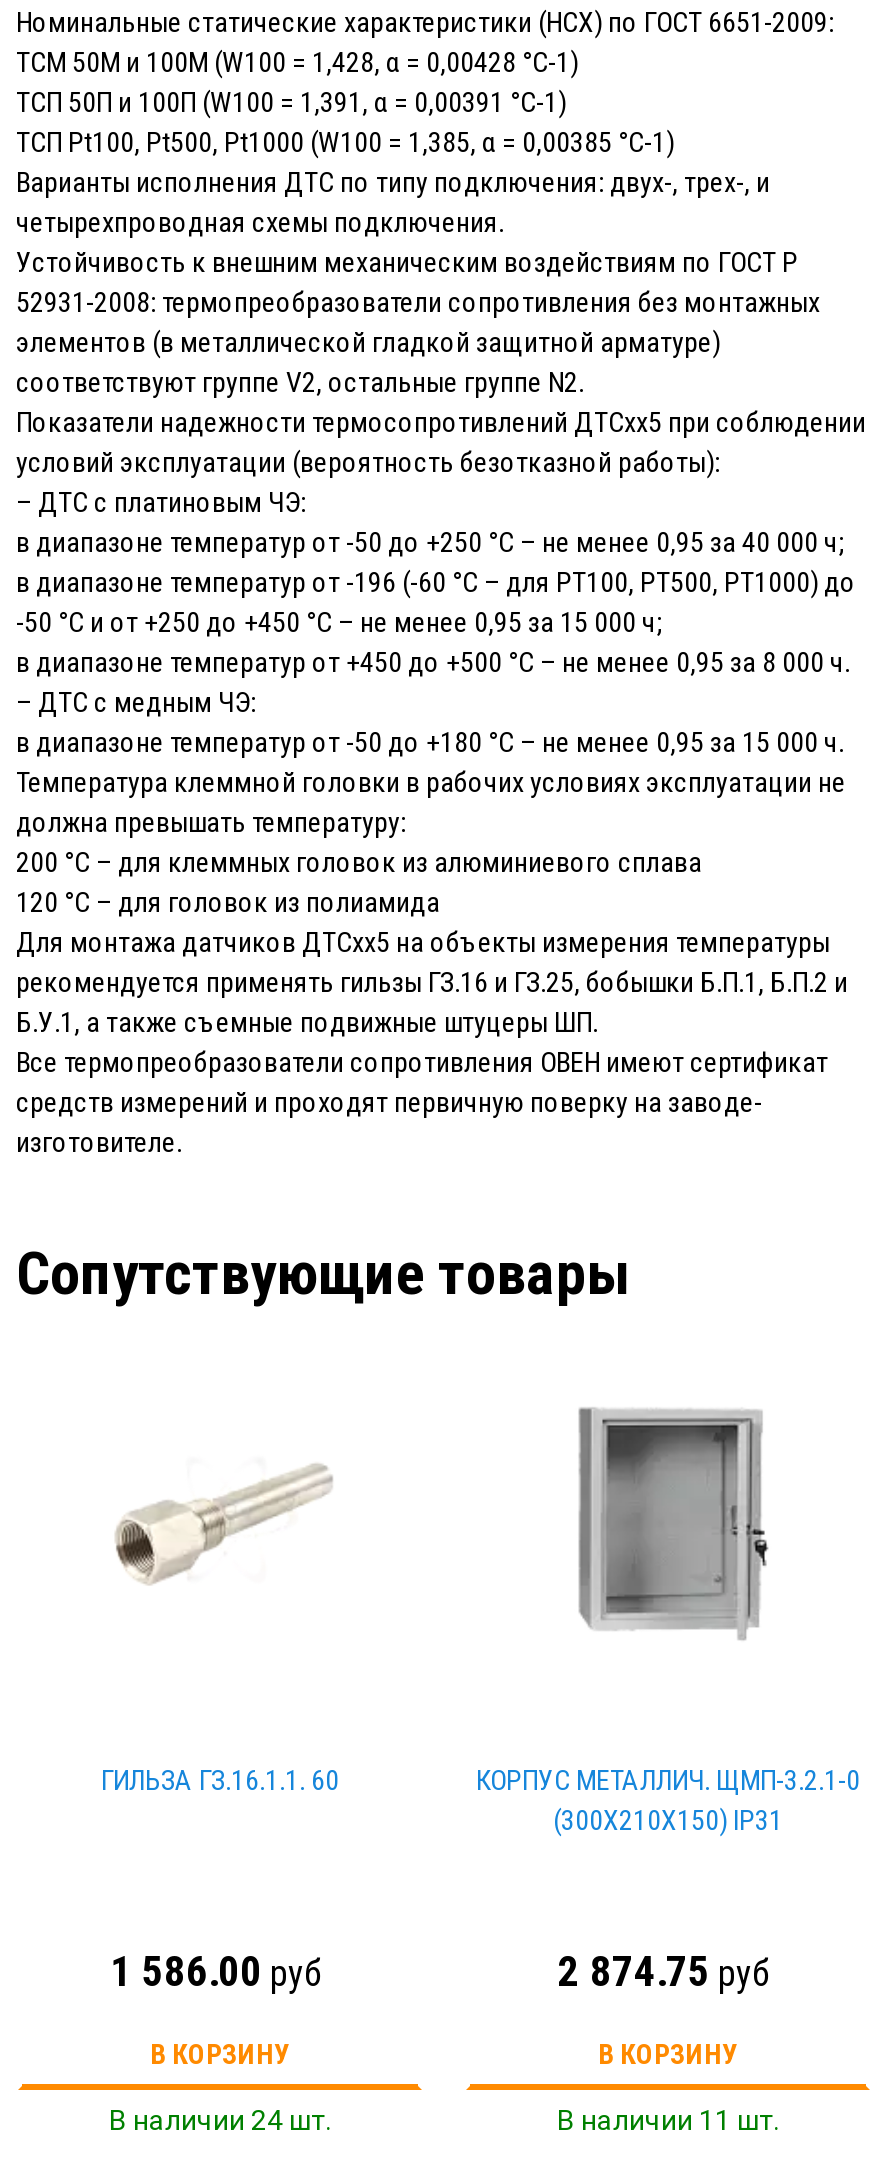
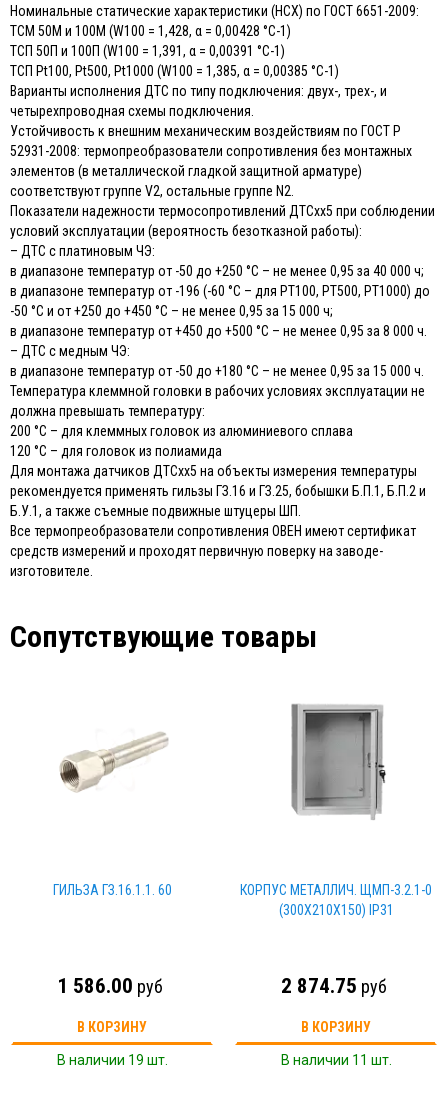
- В наличии 24 шт.
+ В наличии 19 шт.
